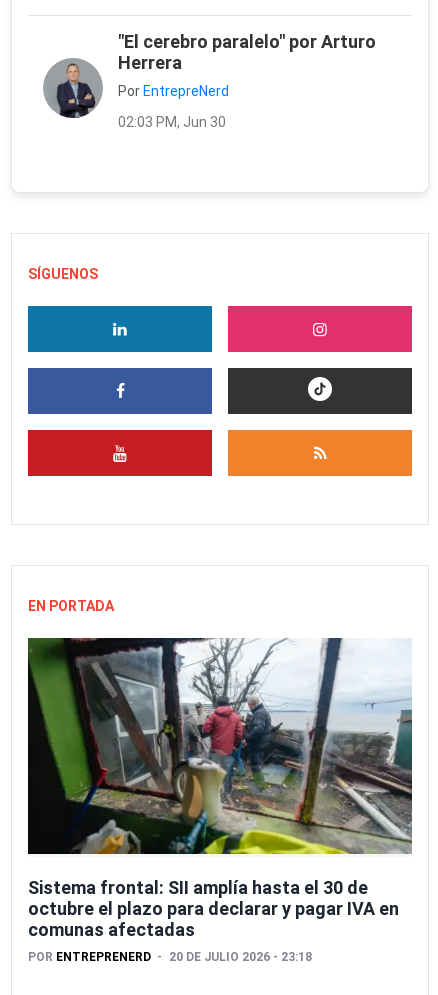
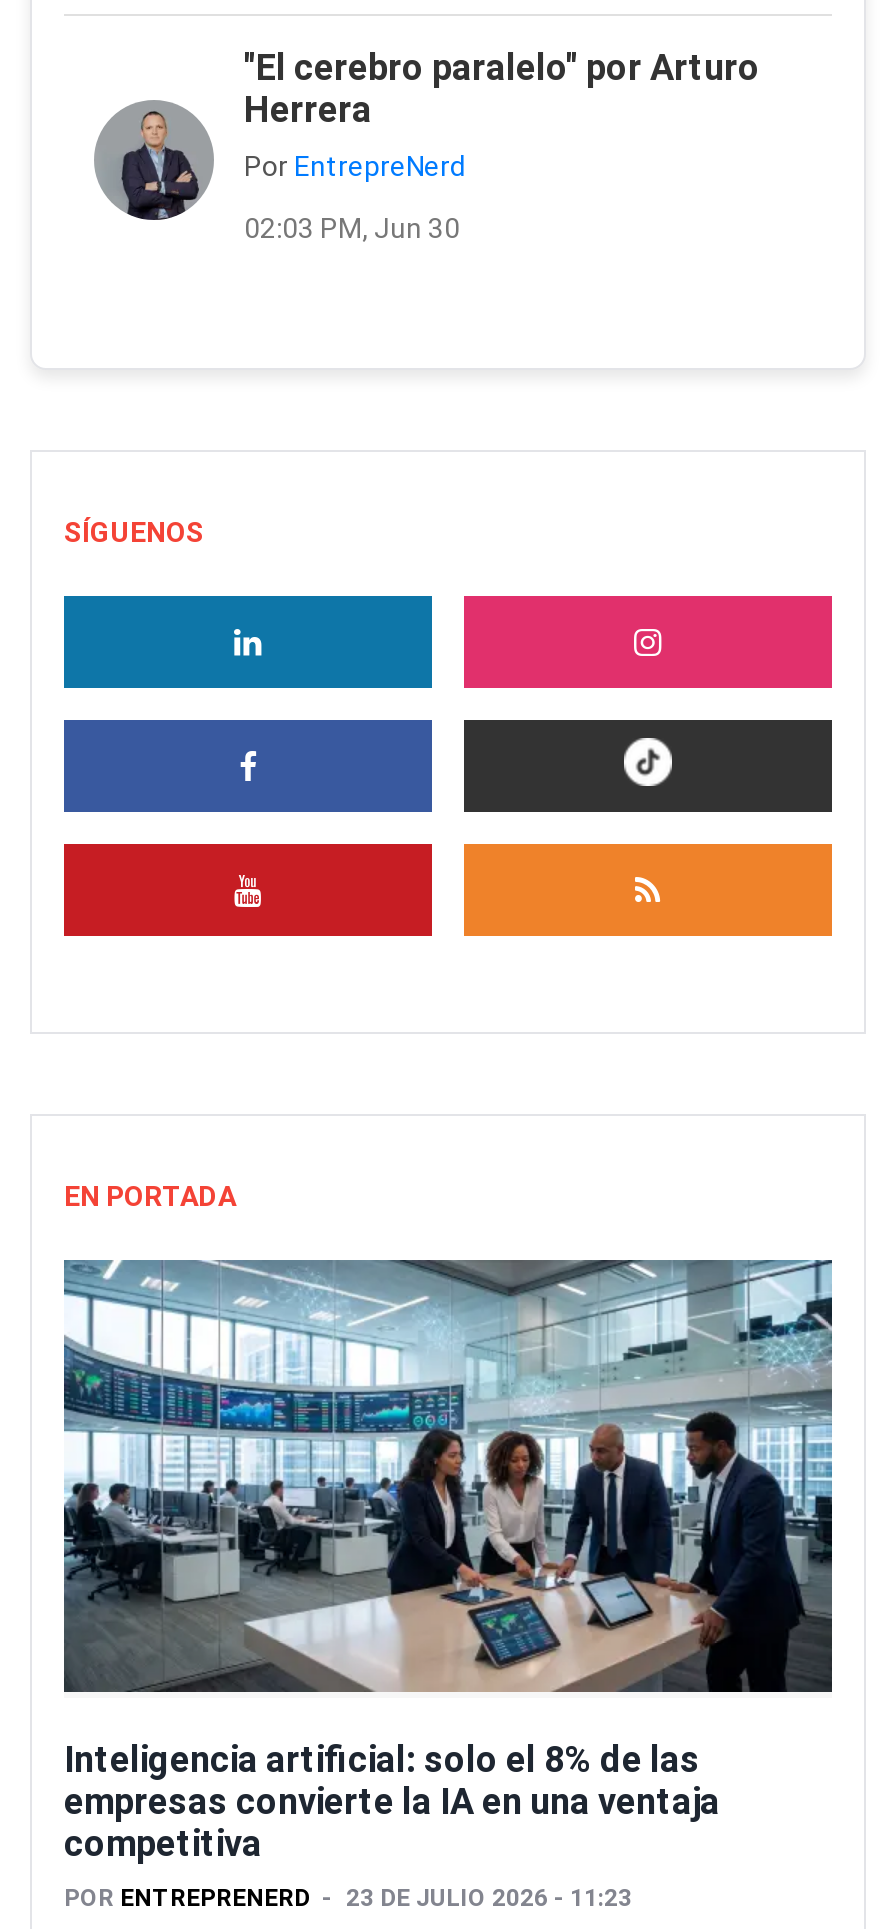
- [image]
- Sistema frontal: SII amplía hasta el 30 de
- octubre el plazo para declarar y pagar IVA en
- comunas afectadas
+ [image]
+ Inteligencia artificial: solo el 8% de las
+ empresas convierte la IA en una ventaja
+ competitiva

- POR ENTREPRENERD 20 DE JULIO 2026 - 23:18
+ POR ENTREPRENERD 23 DE JULIO 2026 - 11:23
